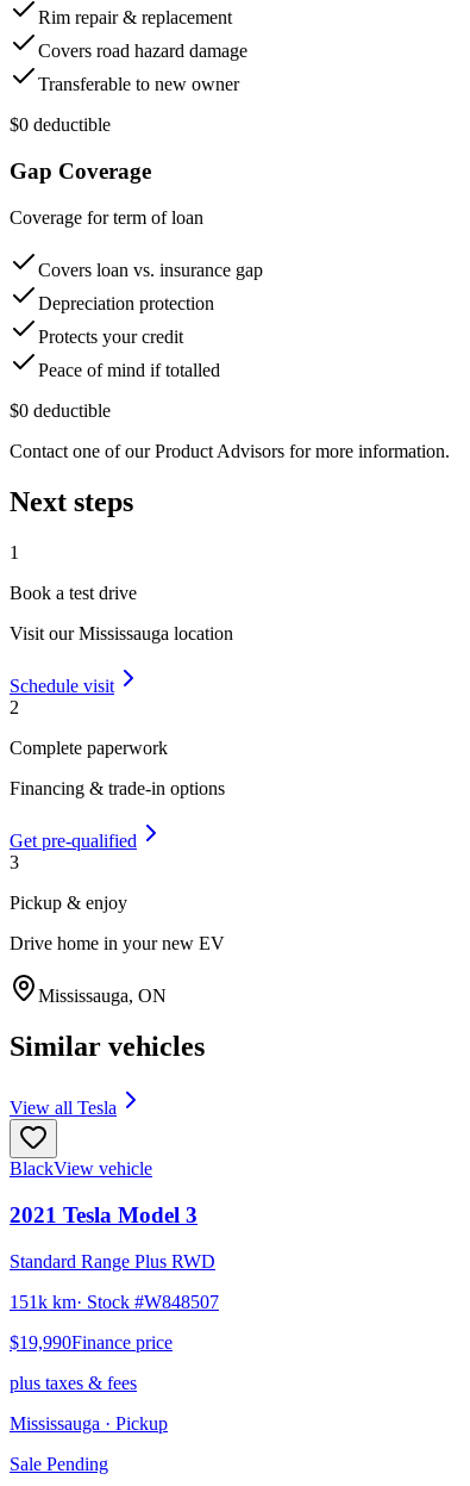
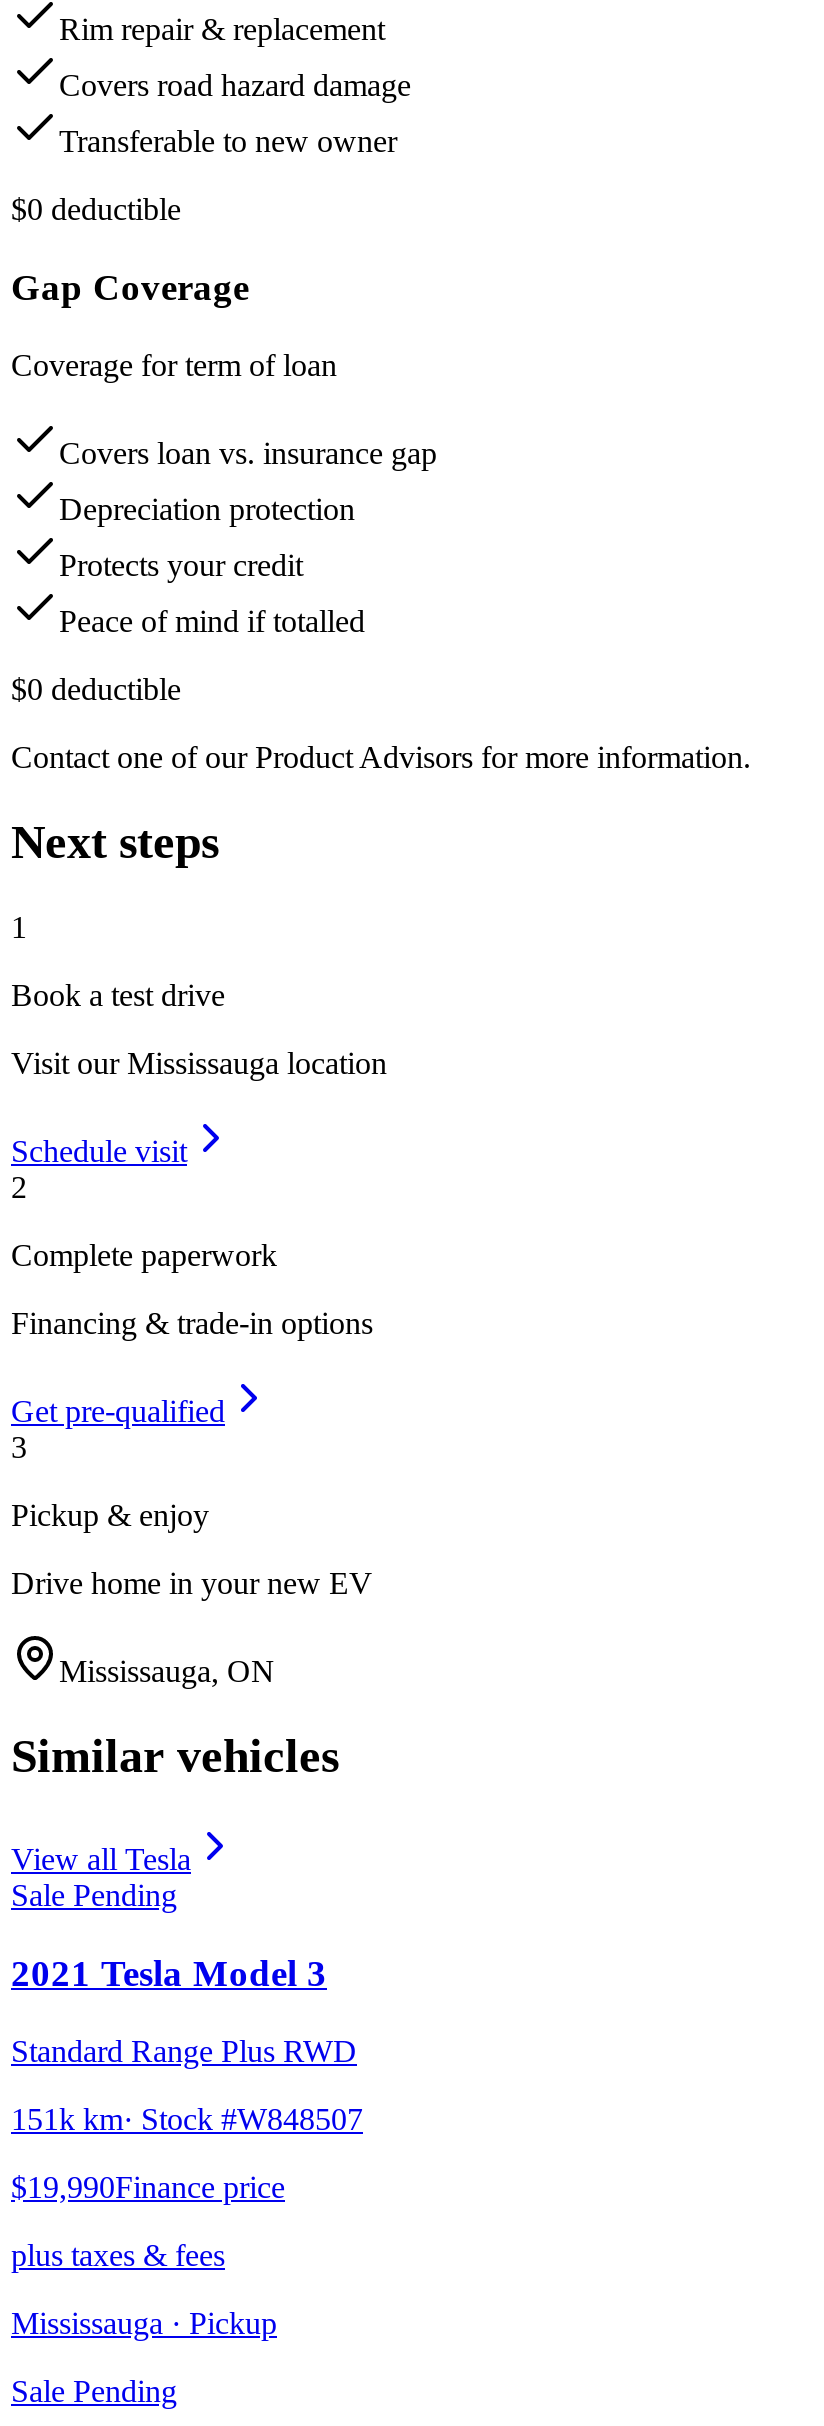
- BlackView vehicle
+ Sale Pending
